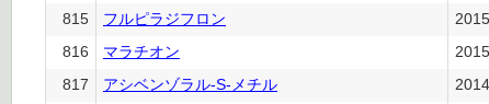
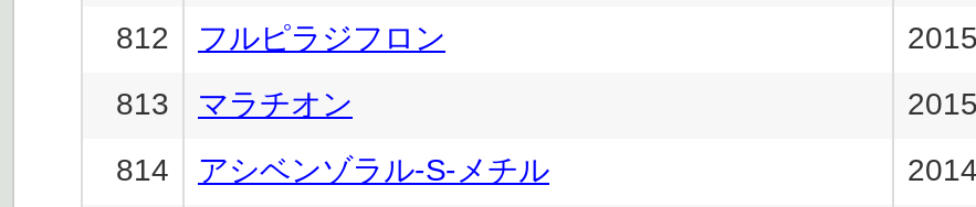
- 815
+ 812

- 816 マラチオン
+ 813 マラチオン

- 817 アシベンゾラル-S-メチル
+ 814 アシベンゾラル-S-メチル
